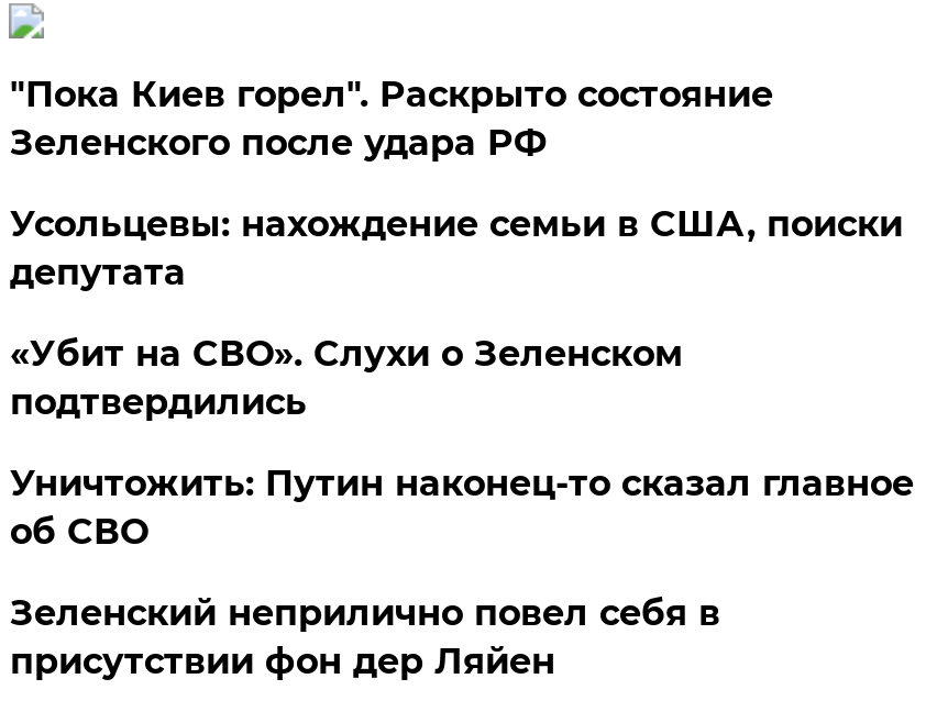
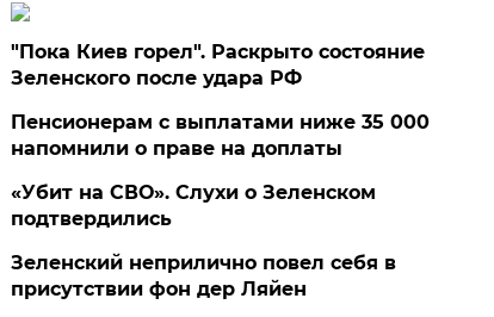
- Усольцевы: нахождение семьи в США, поиски
- депутата
+ Пенсионерам с выплатами ниже 35 000
+ напомнили о праве на доплаты

- Уничтожить: Путин наконец-то сказал главное
- об СВО
